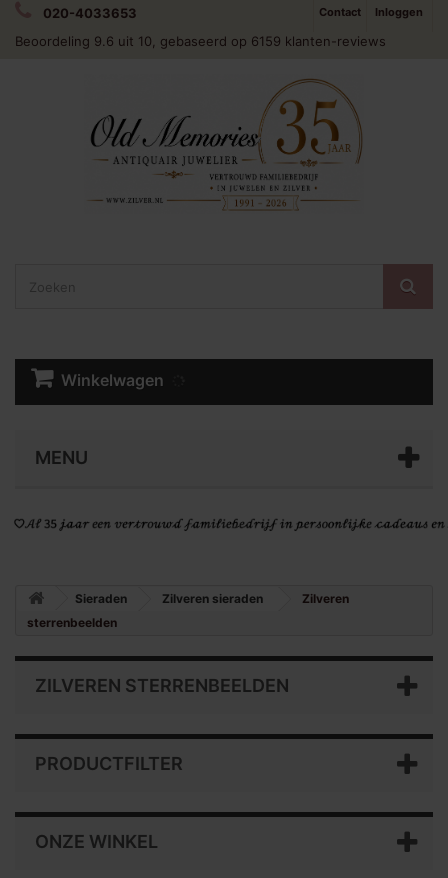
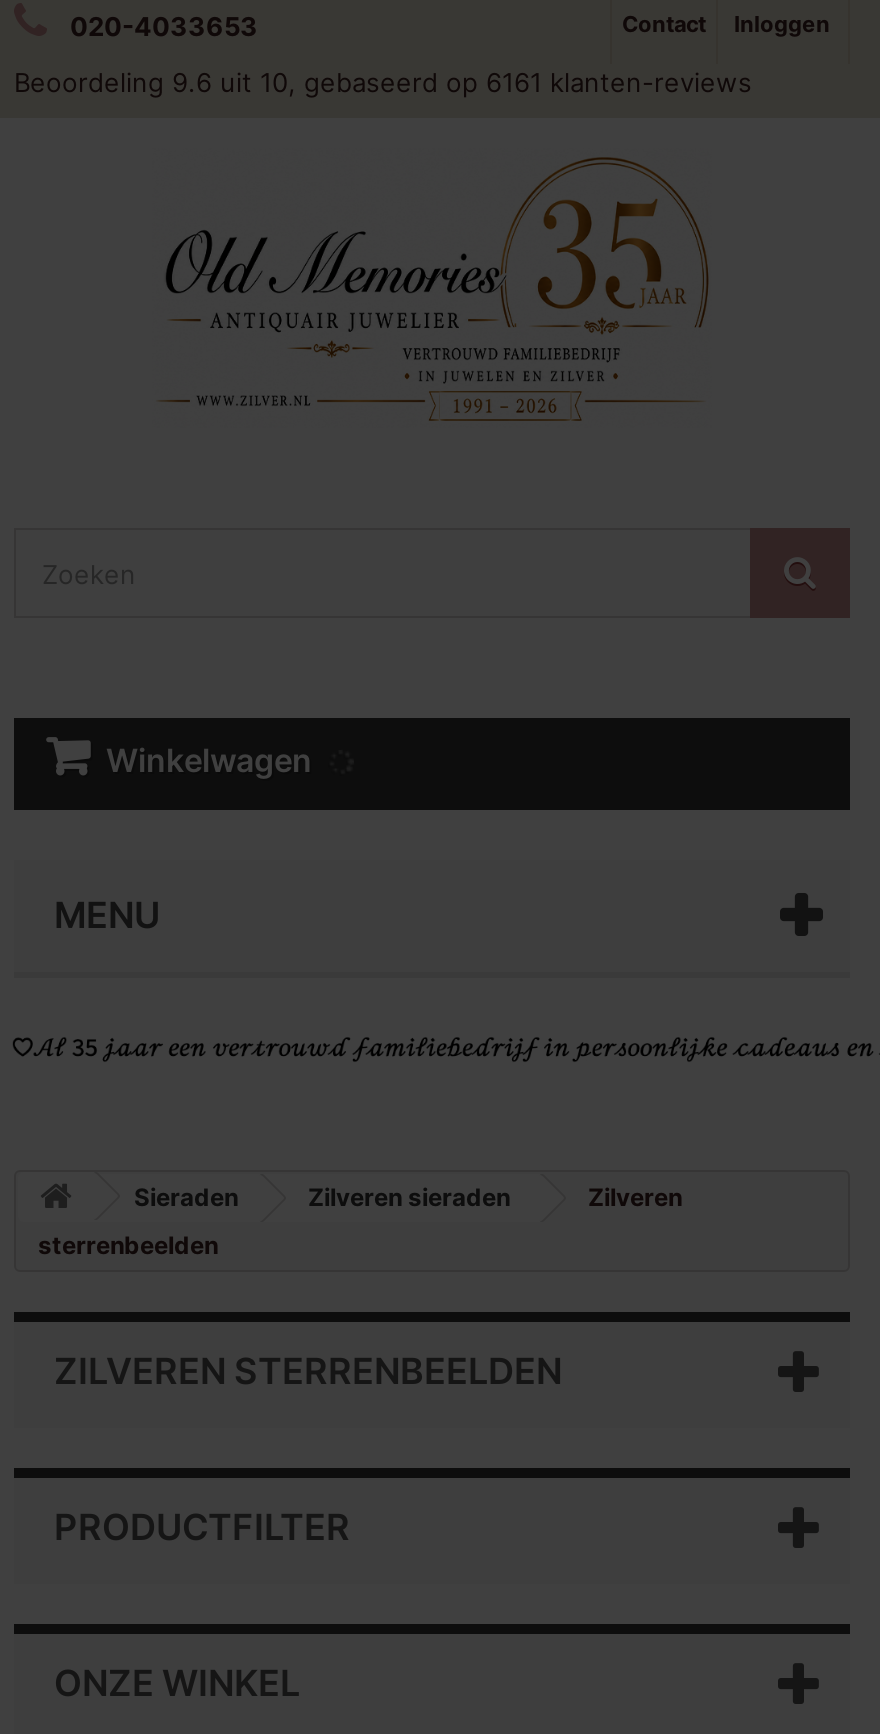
- Beoordeling 9.6 uit 10, gebaseerd op 6159 klanten-reviews
+ Beoordeling 9.6 uit 10, gebaseerd op 6161 klanten-reviews
